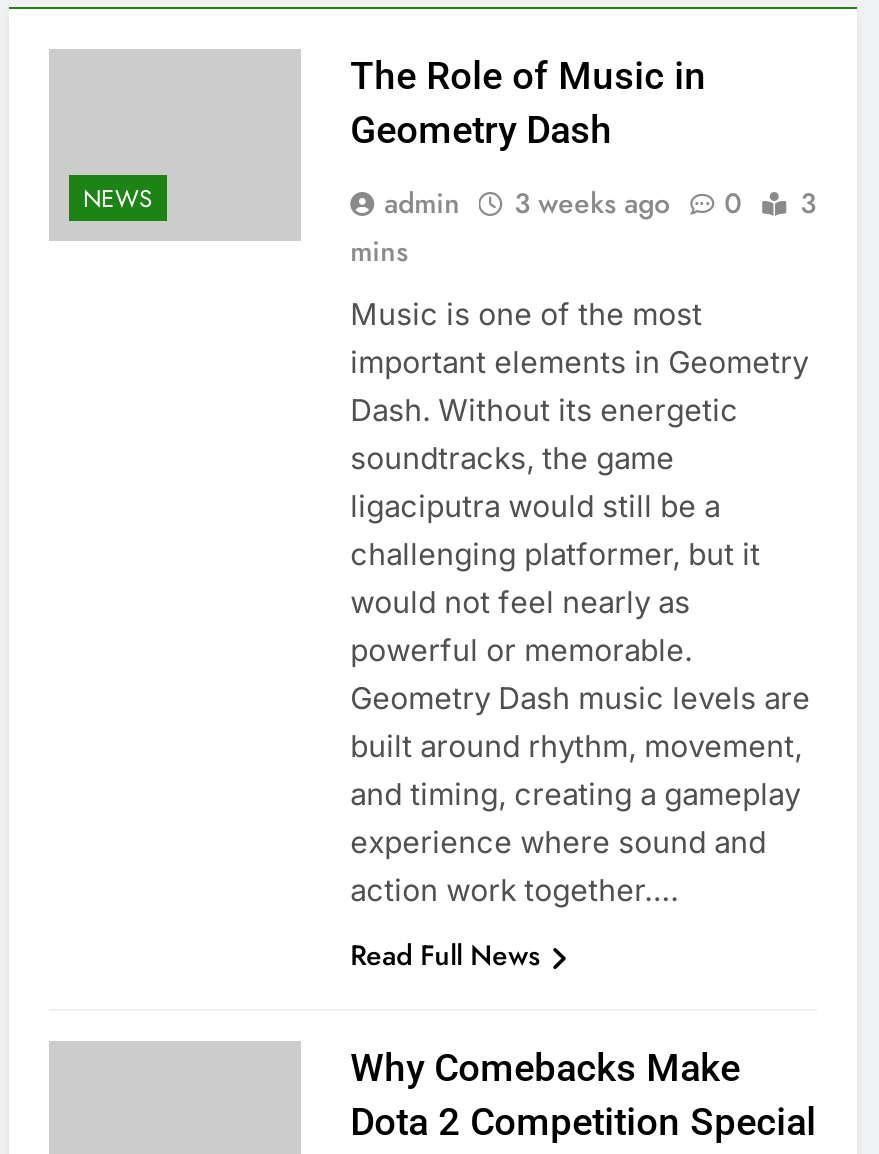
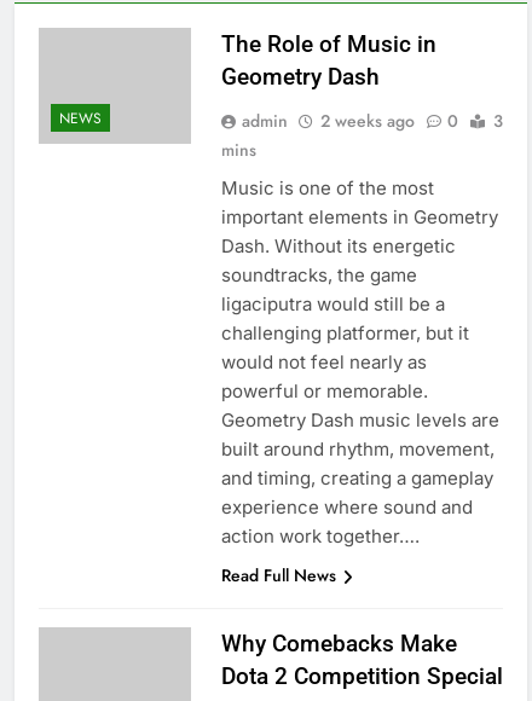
- admin 3 weeks ago 0 3
+ admin 2 weeks ago 0 3
